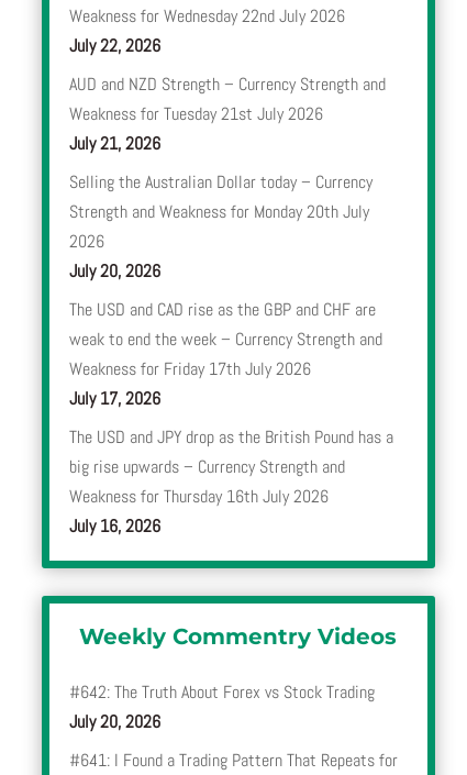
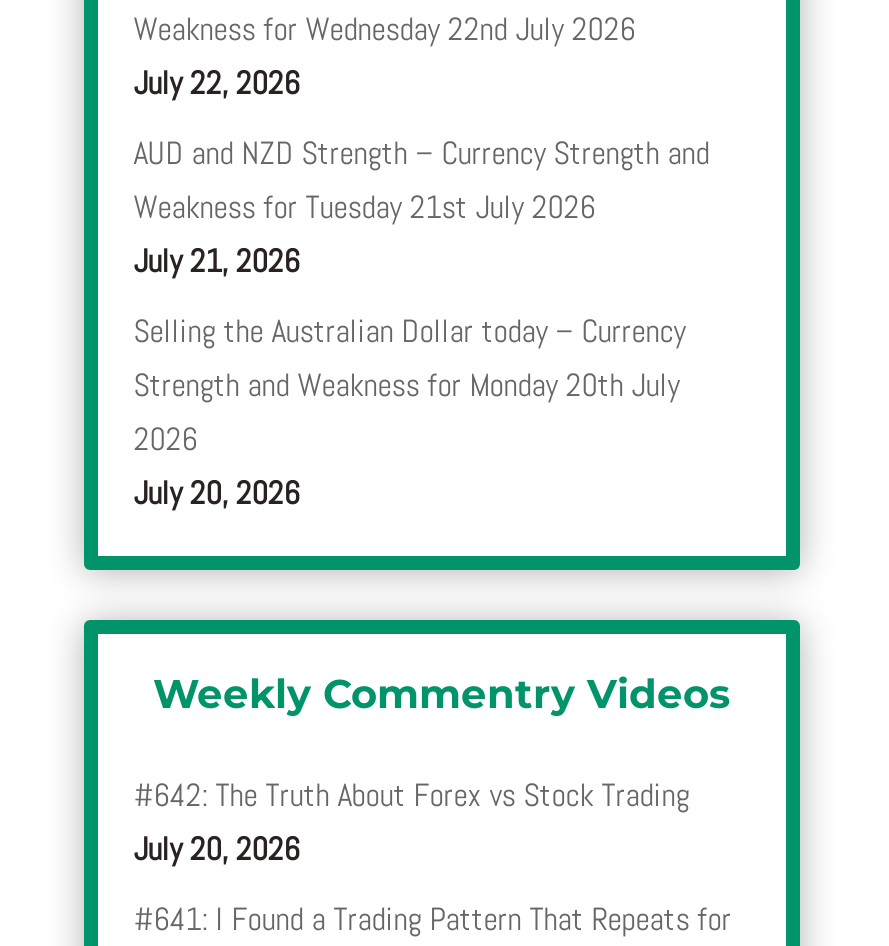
- The USD and CAD rise as the GBP and CHF are
- weak to end the week – Currency Strength and
- Weakness for Friday 17th July 2026
- July 17, 2026
- The USD and JPY drop as the British Pound has a
- big rise upwards – Currency Strength and
- Weakness for Thursday 16th July 2026
- July 16, 2026
